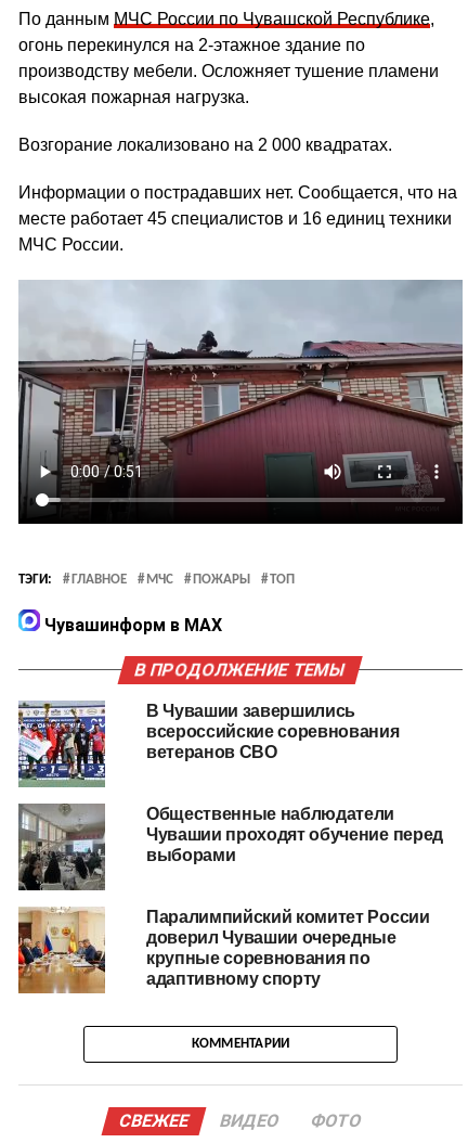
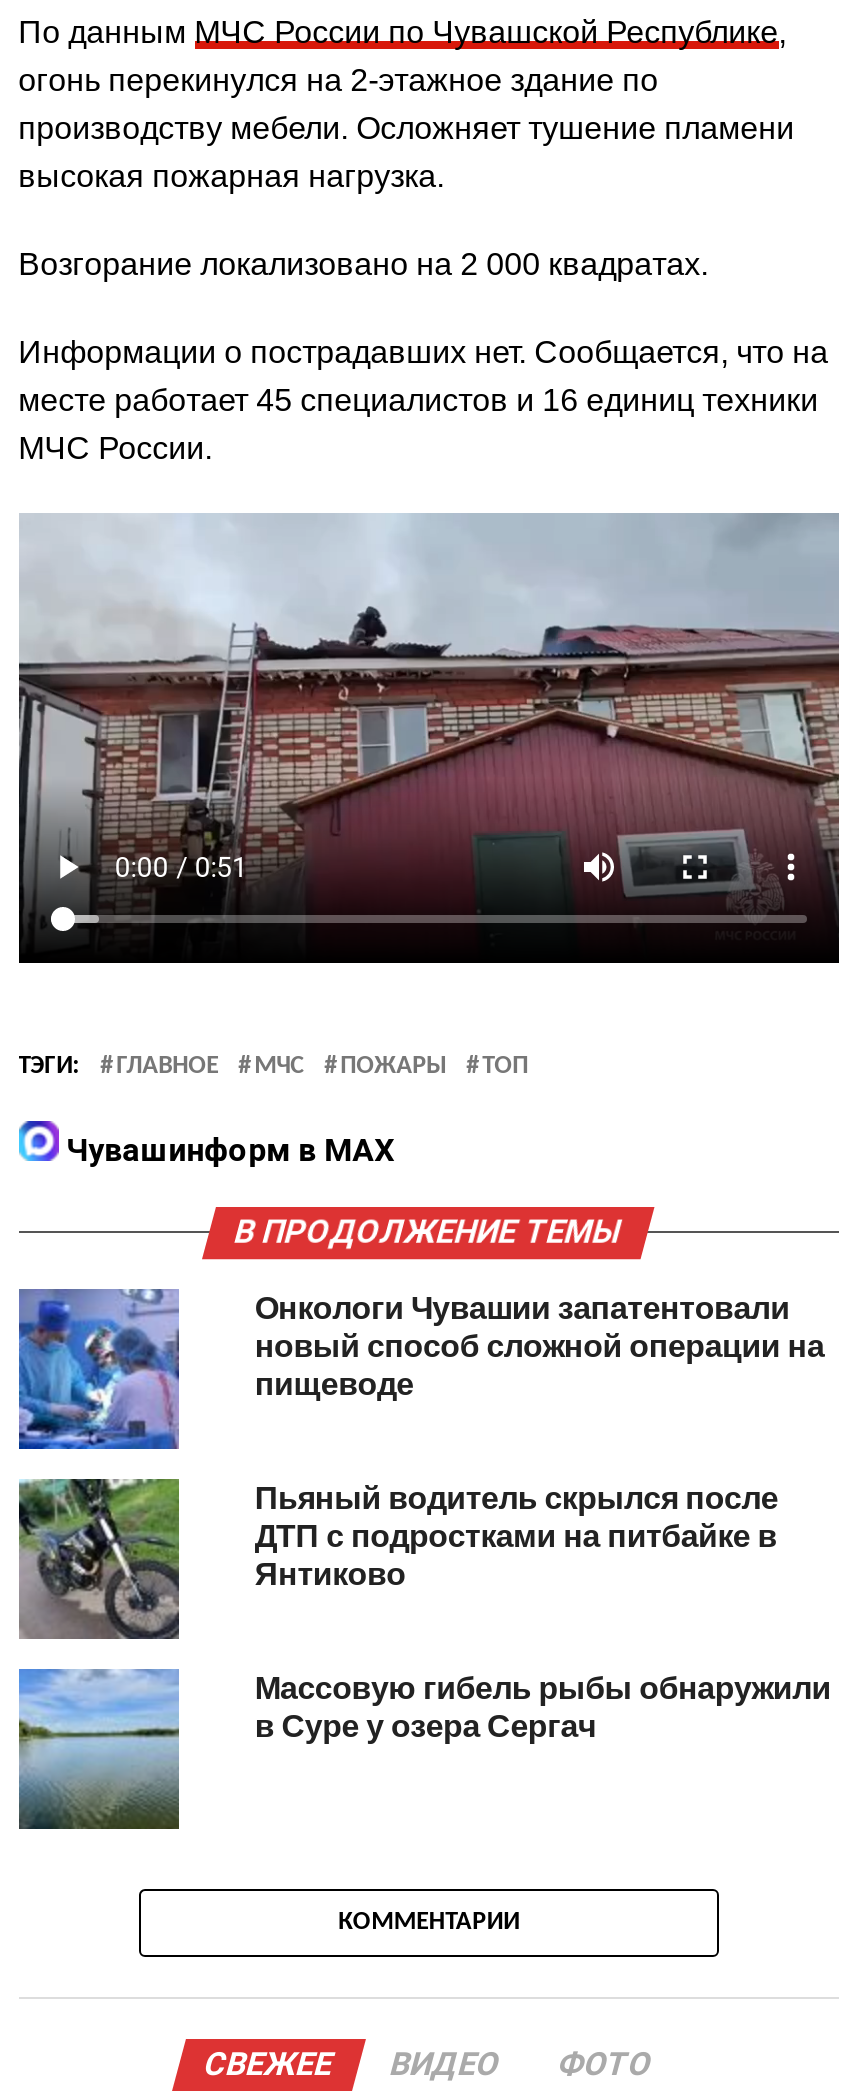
- [image]
- В Чувашии завершились
- всероссийские соревнования
- ветеранов СВО
+ [image]
+ Онкологи Чувашии запатентовали
+ новый способ сложной операции на
+ пищеводе

- [image]
- Общественные наблюдатели
- Чувашии проходят обучение перед
- выборами
+ [image]
+ Пьяный водитель скрылся после
+ ДТП с подростками на питбайке в
+ Янтиково

- [image]
- Паралимпийский комитет России
- доверил Чувашии очередные
- крупные соревнования по
- адаптивному спорту
+ [image]
+ Массовую гибель рыбы обнаружили
+ в Суре у озера Сергач
